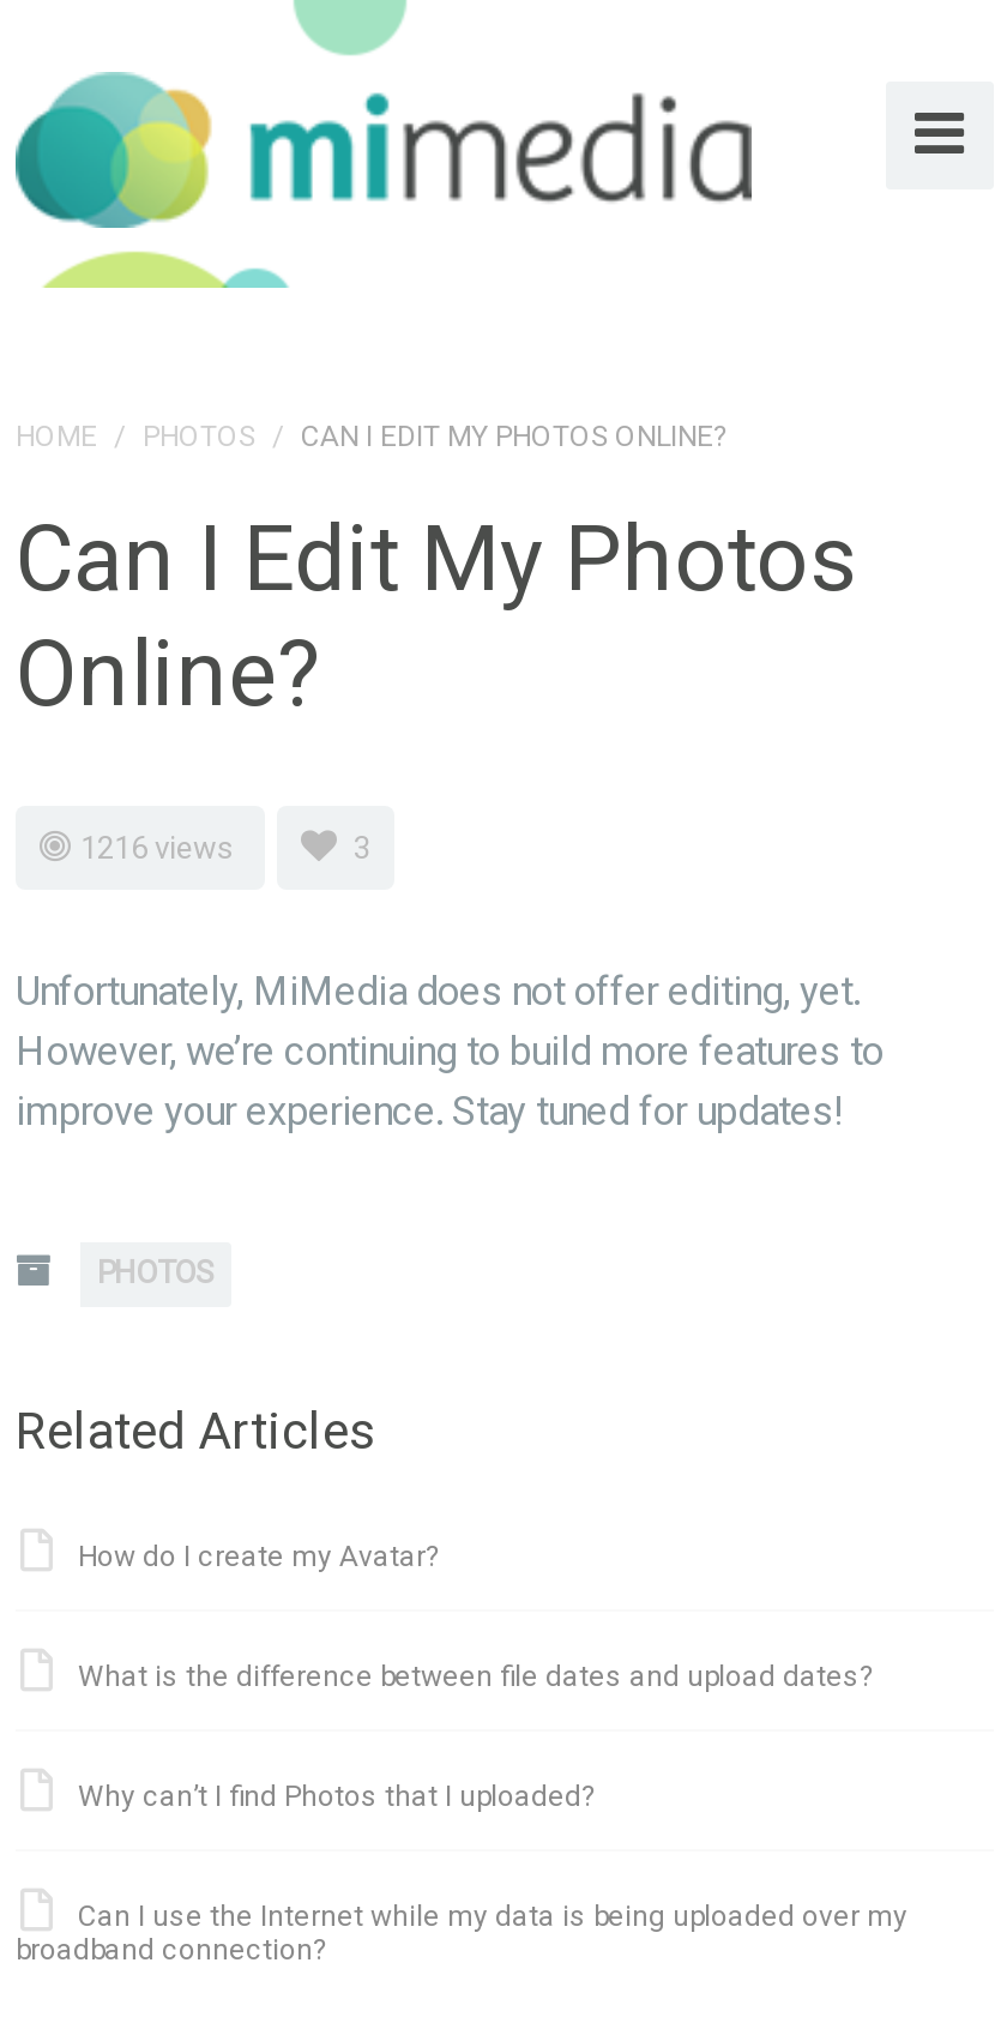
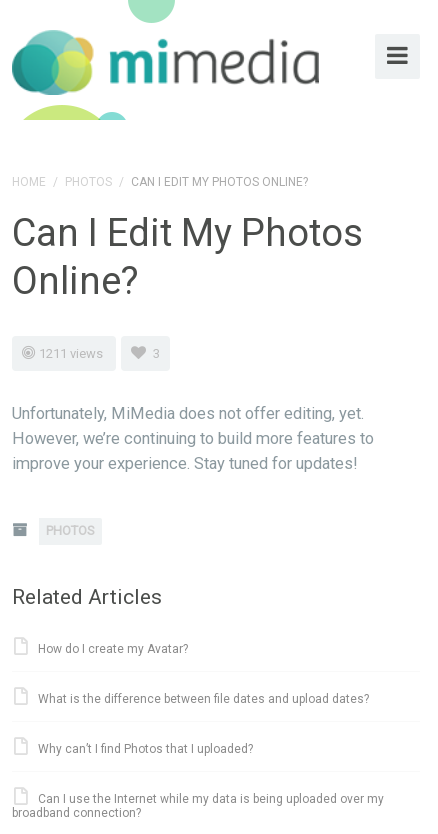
- 1216 views
+ 1211 views
